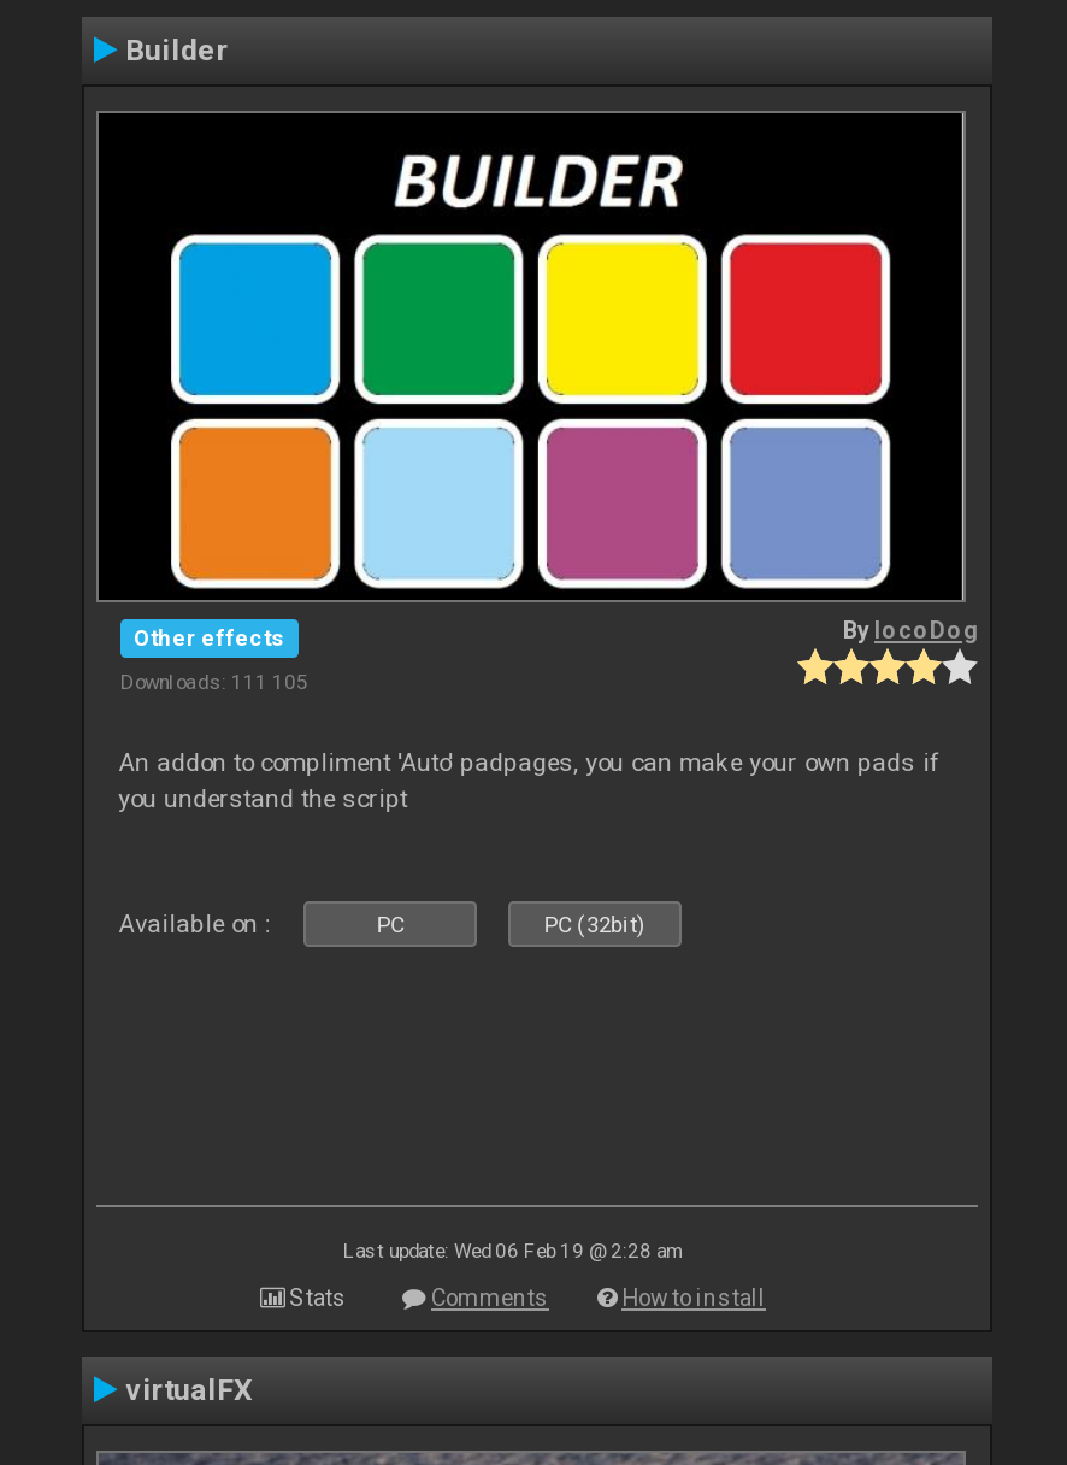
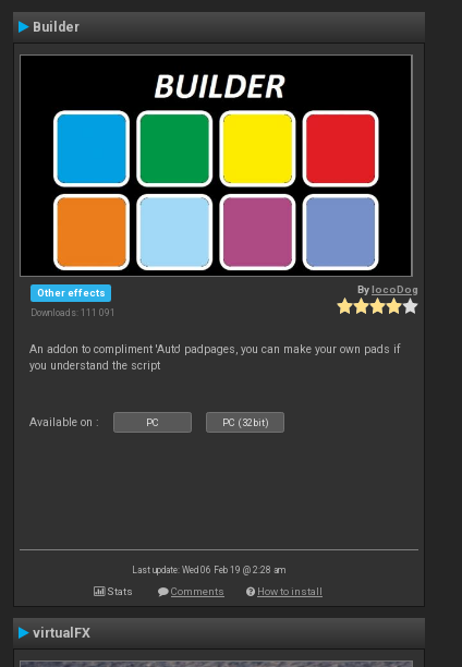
- Downloads: 111 105
+ Downloads: 111 091
